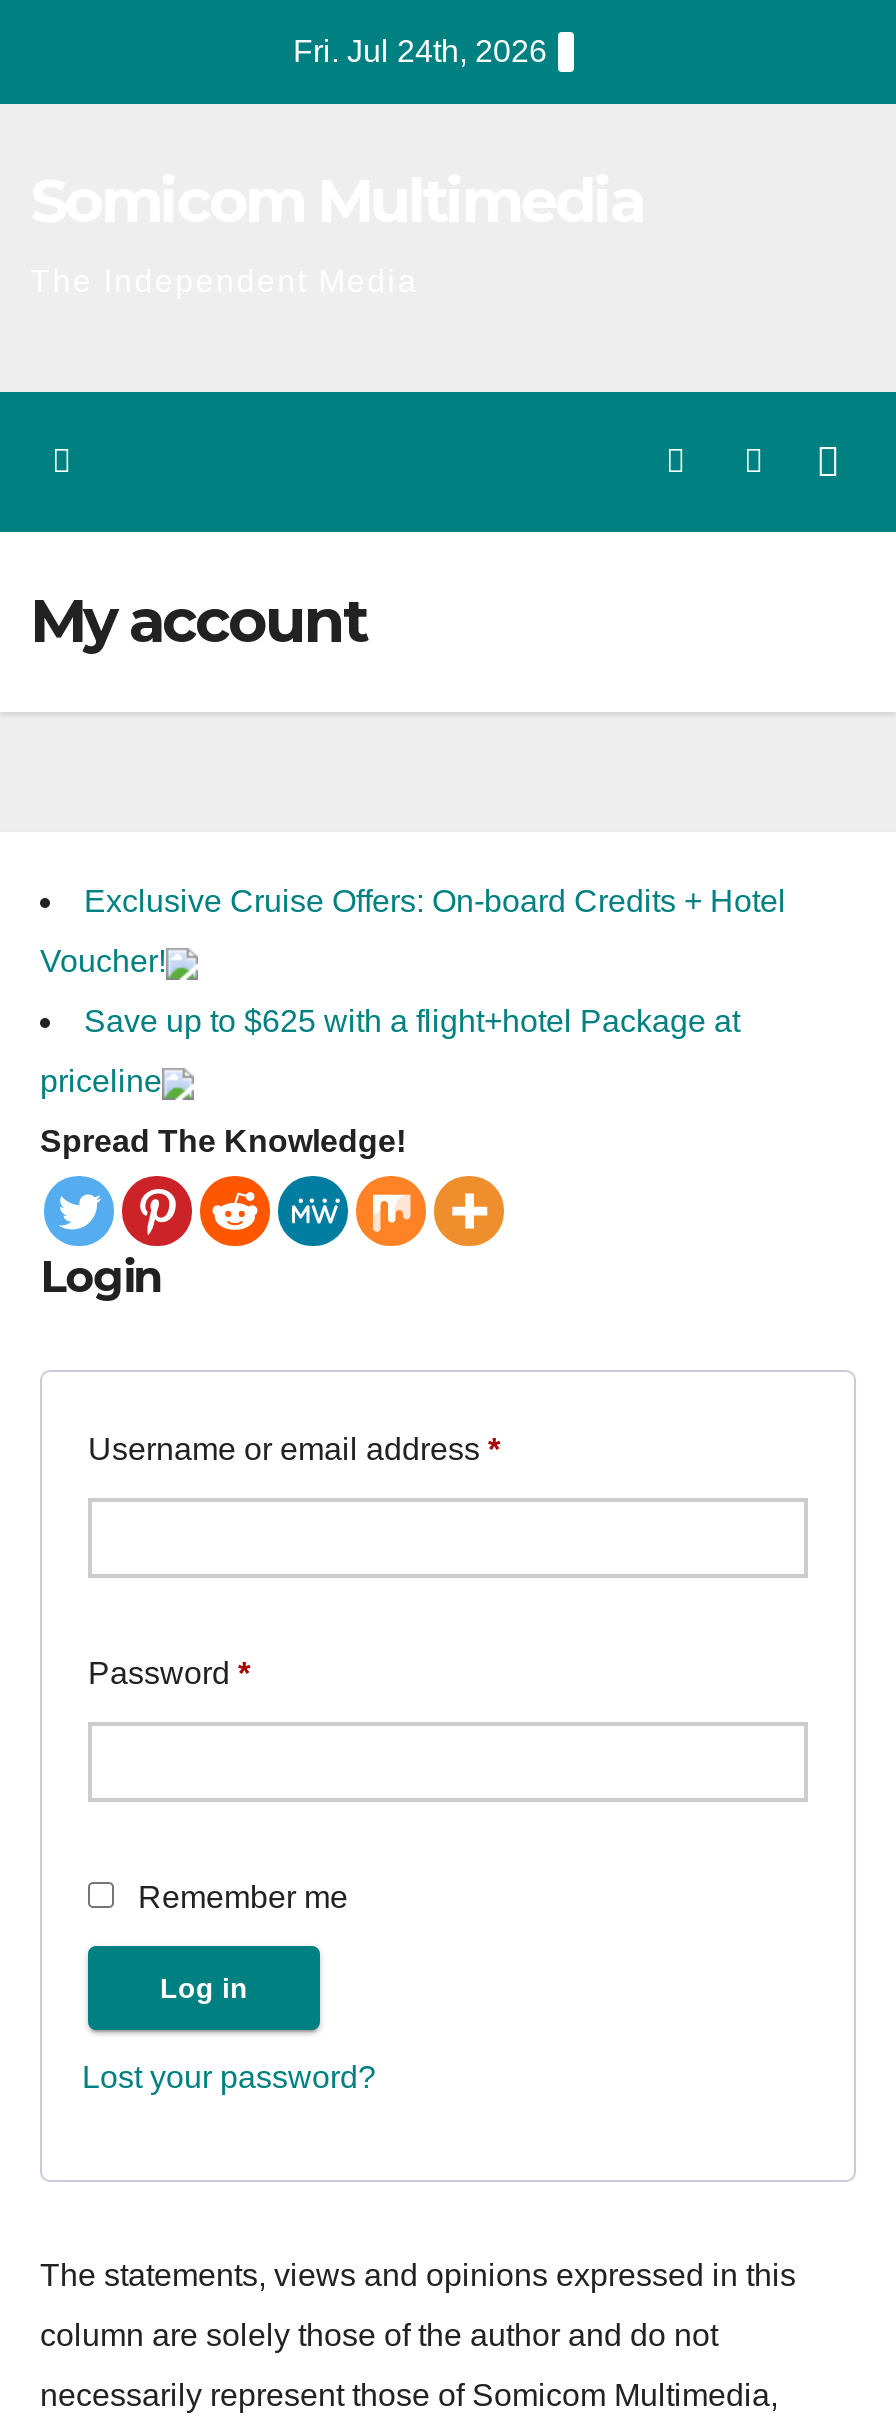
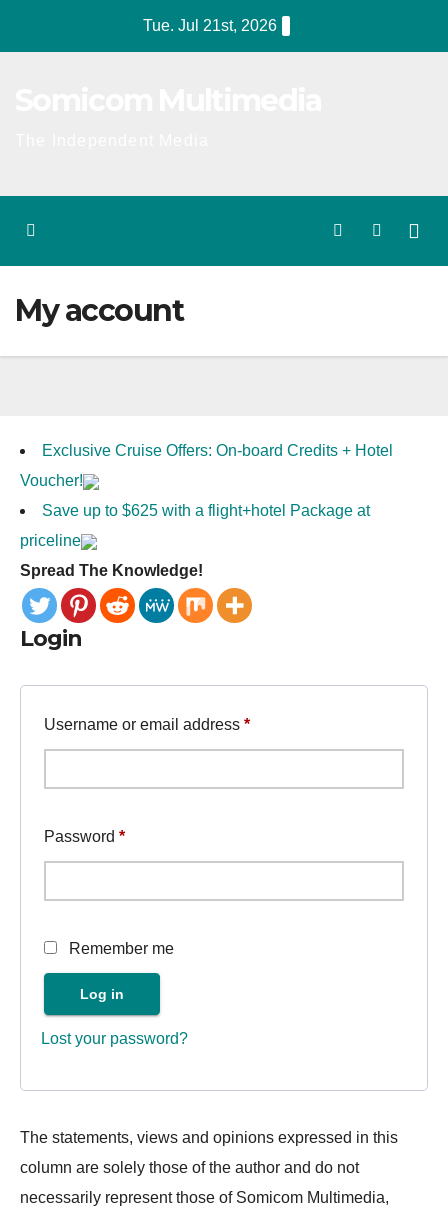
- Fri. Jul 24th, 2026
+ Tue. Jul 21st, 2026
